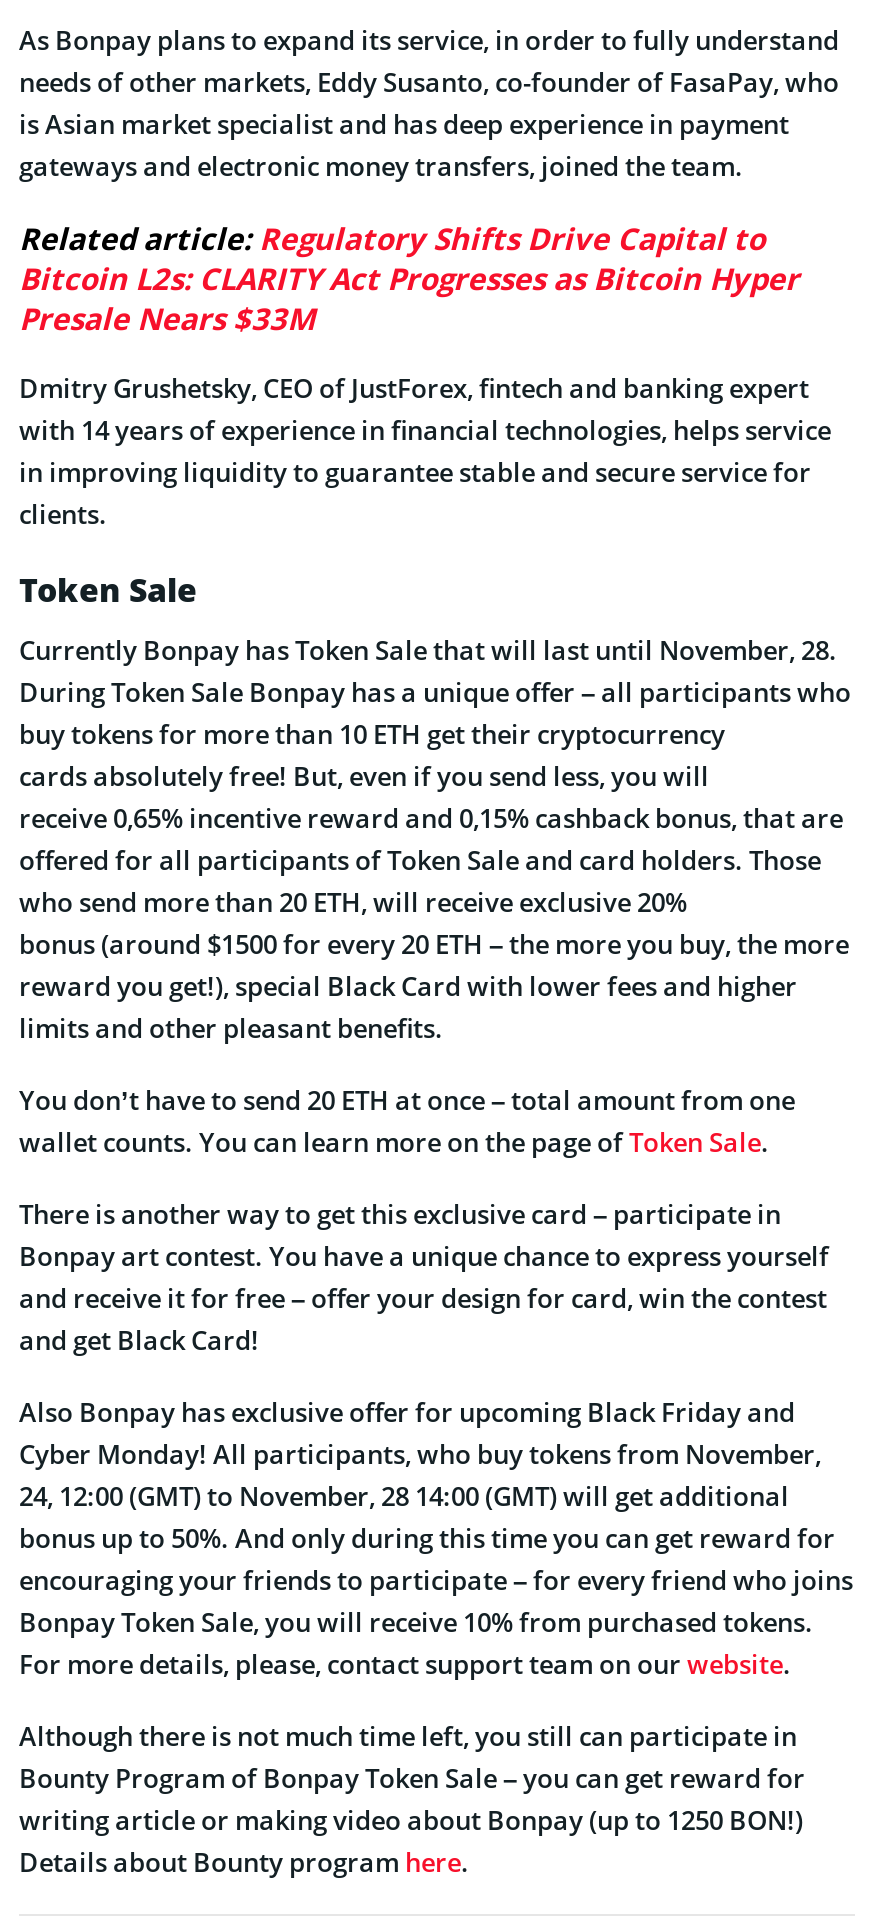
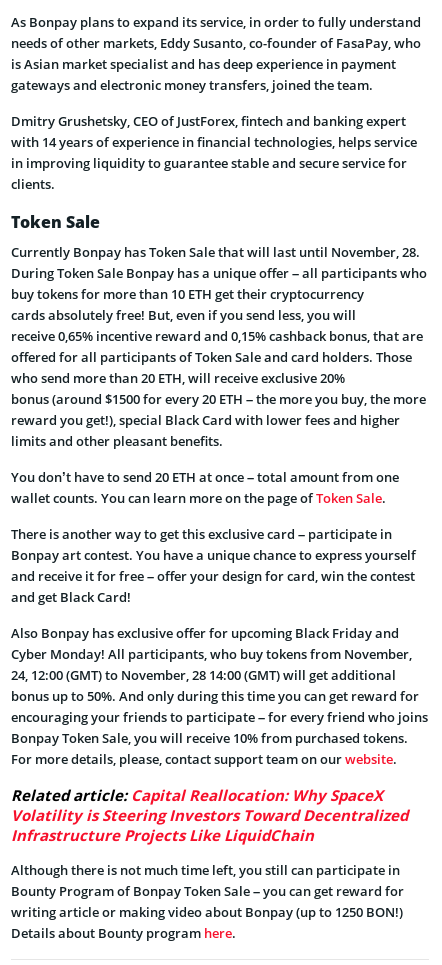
- Related article: Regulatory Shifts Drive Capital to
- Bitcoin L2s: CLARITY Act Progresses as Bitcoin Hyper
- Presale Nears $33M

moved up: Dmitry Grushetsky, CEO of JustForex, fintech and banking expert | with 14 years of experience in financial technologies, helps service | in improving liquidity to guarantee stable and secure service for | ... | Bonpay Token Sale, you will receive 10% from purchased tokens. | For more details, please, contact support team on our website.

+ Related article: Capital Reallocation: Why SpaceX
+ Volatility is Steering Investors Toward Decentralized
+ Infrastructure Projects Like LiquidChain
